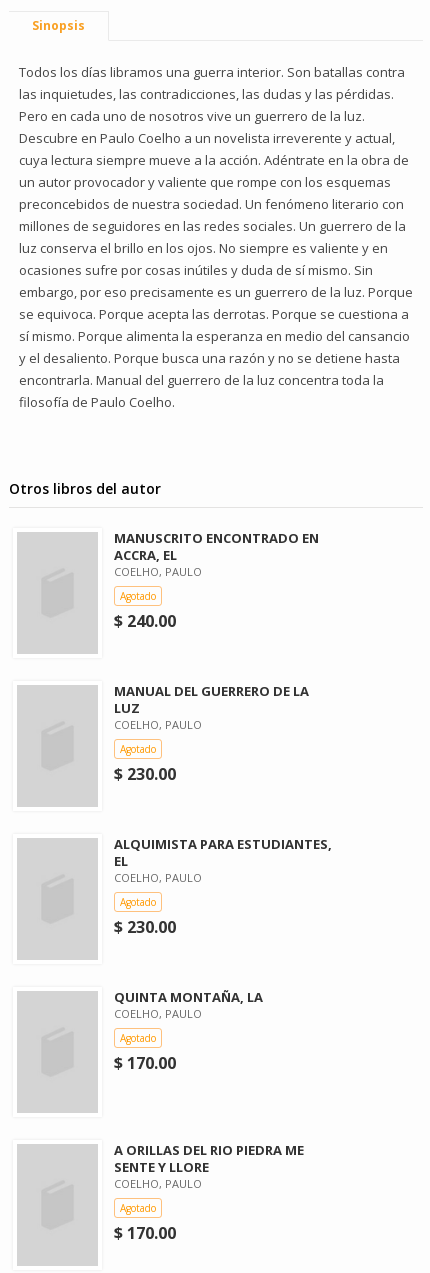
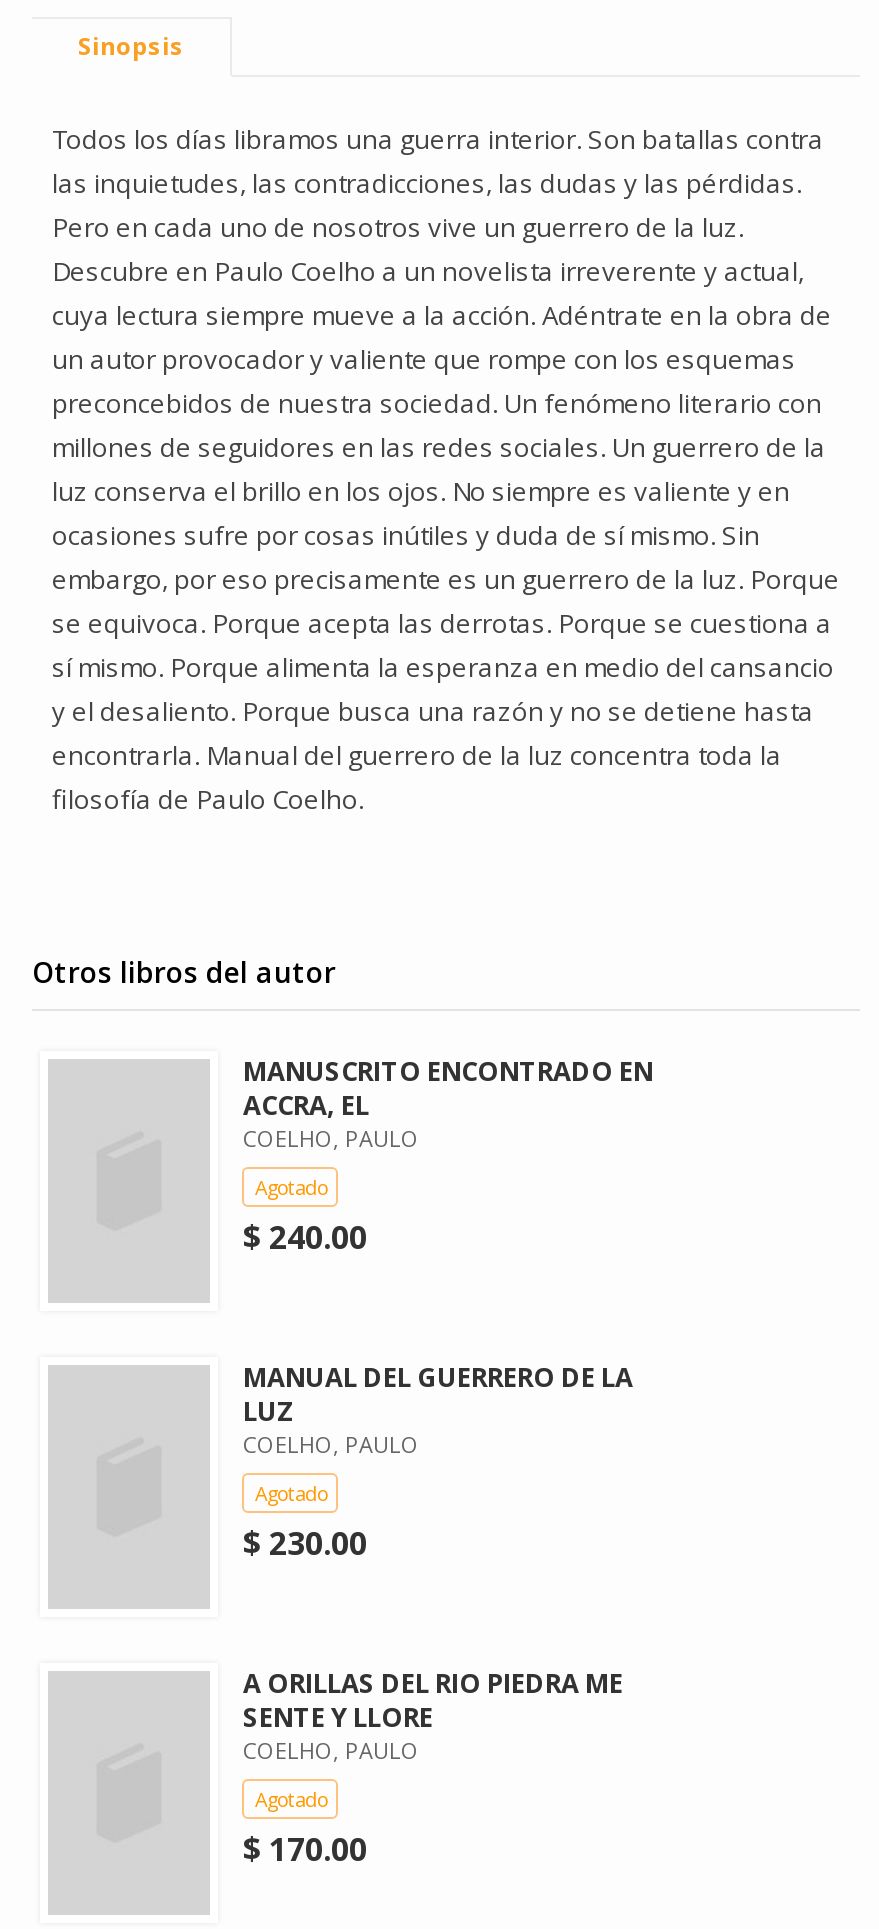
- ALQUIMISTA PARA ESTUDIANTES,
- EL
- COELHO, PAULO
- Agotado
- $ 230.00
- QUINTA MONTAÑA, LA
- COELHO, PAULO
- Agotado
- $ 170.00
